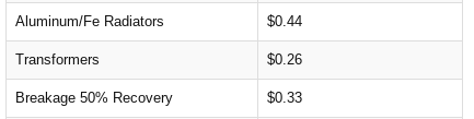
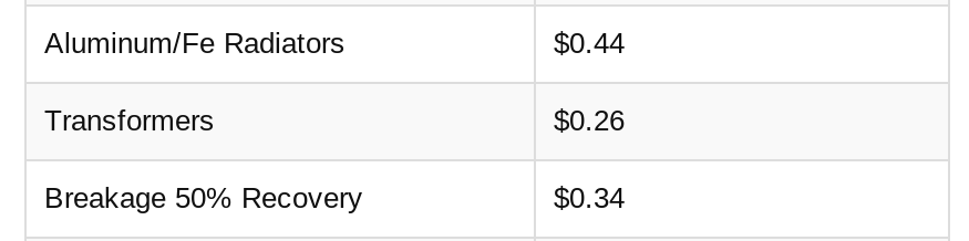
- $0.33
+ $0.34
